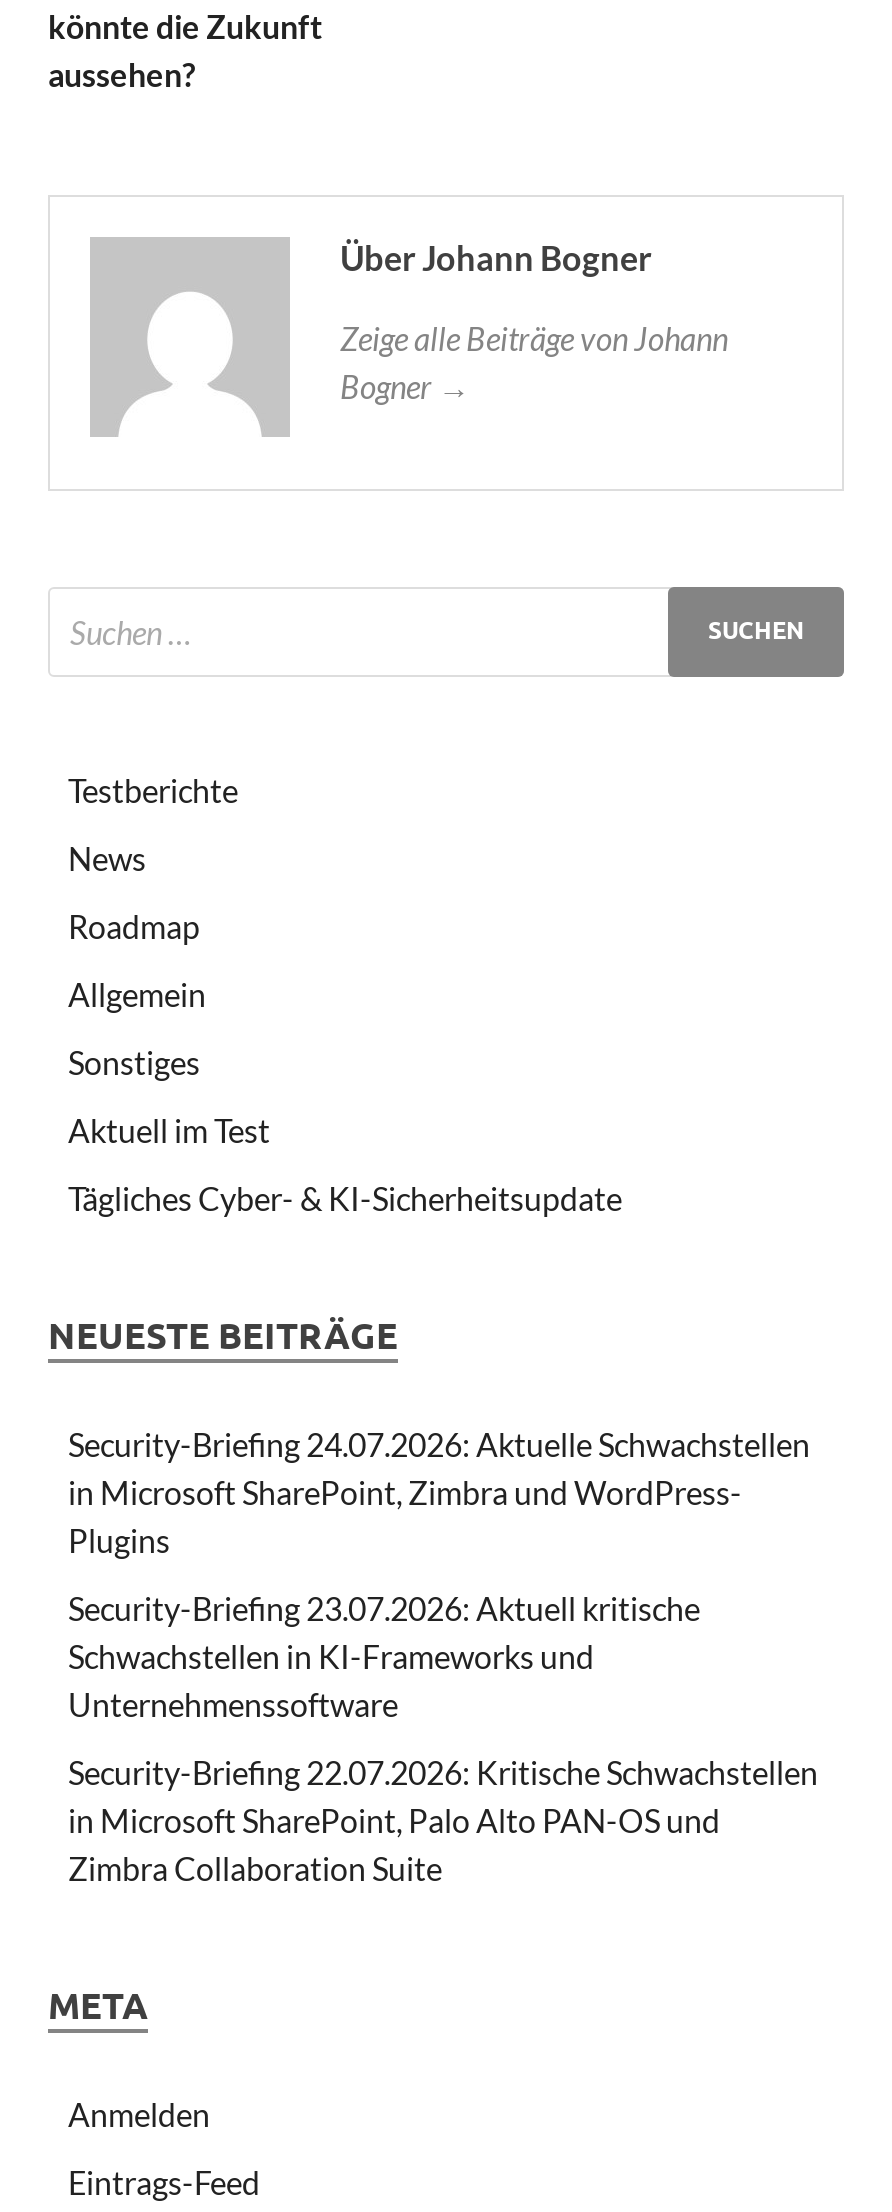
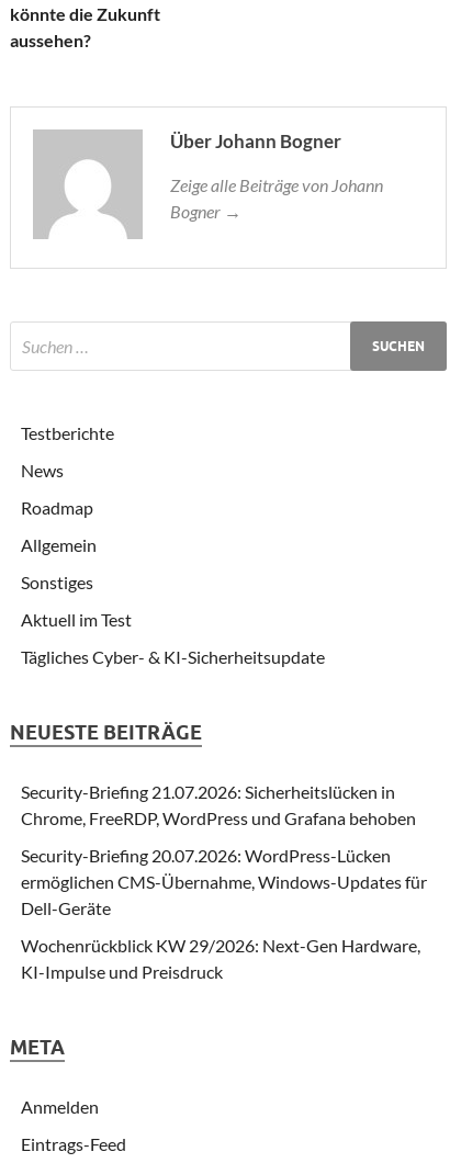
- Security-Briefing 24.07.2026: Aktuelle Schwachstellen
- in Microsoft SharePoint, Zimbra und WordPress-
- Plugins
+ Security-Briefing 21.07.2026: Sicherheitslücken in
+ Chrome, FreeRDP, WordPress und Grafana behoben

- Security-Briefing 23.07.2026: Aktuell kritische
- Schwachstellen in KI-Frameworks und
- Unternehmenssoftware
+ Security-Briefing 20.07.2026: WordPress-Lücken
+ ermöglichen CMS-Übernahme, Windows-Updates für
+ Dell-Geräte

- Security-Briefing 22.07.2026: Kritische Schwachstellen
- in Microsoft SharePoint, Palo Alto PAN-OS und
- Zimbra Collaboration Suite
+ Wochenrückblick KW 29/2026: Next-Gen Hardware,
+ KI-Impulse und Preisdruck
